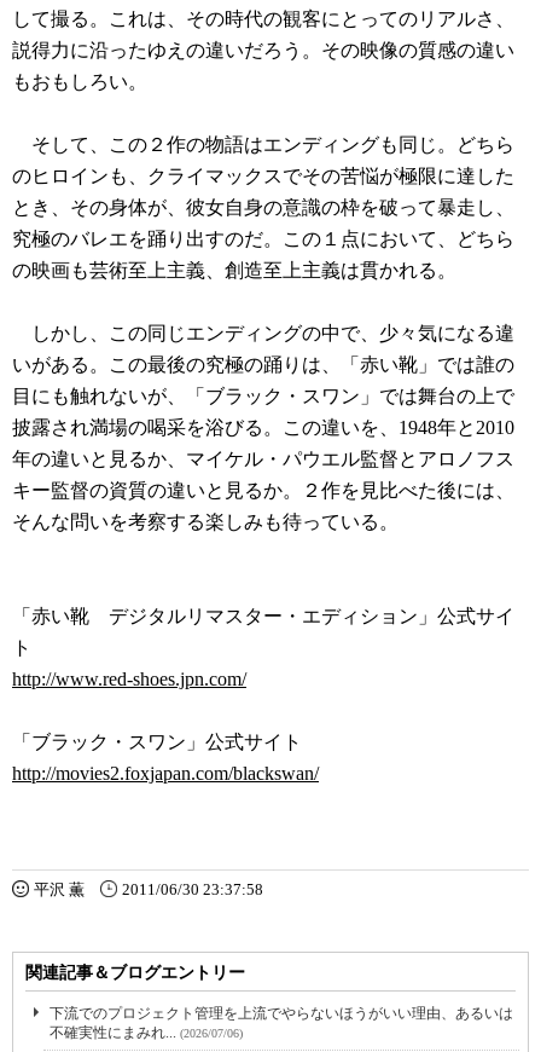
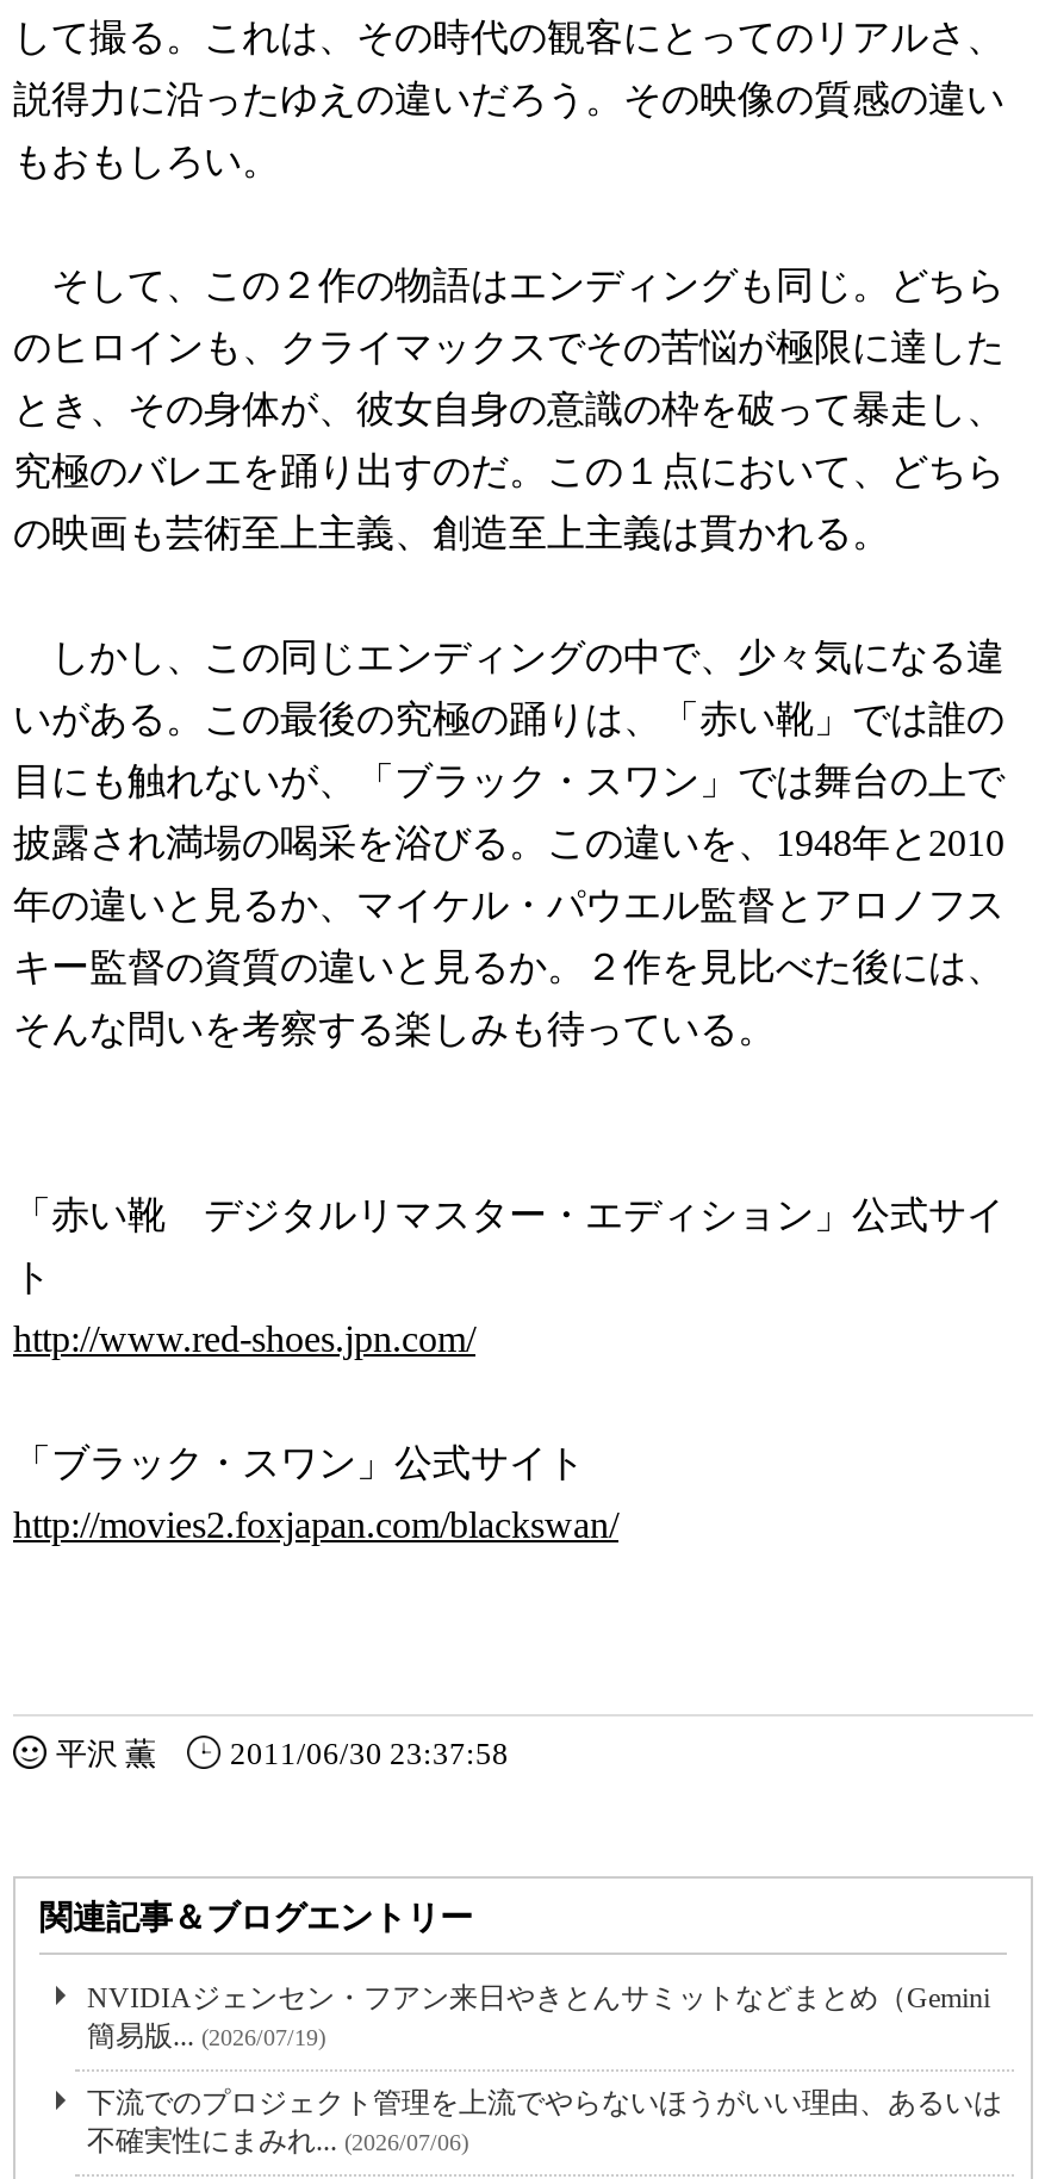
+ NVIDIAジェンセン・フアン来日やきとんサミットなどまとめ（Gemini
+ 簡易版... (2026/07/19)
